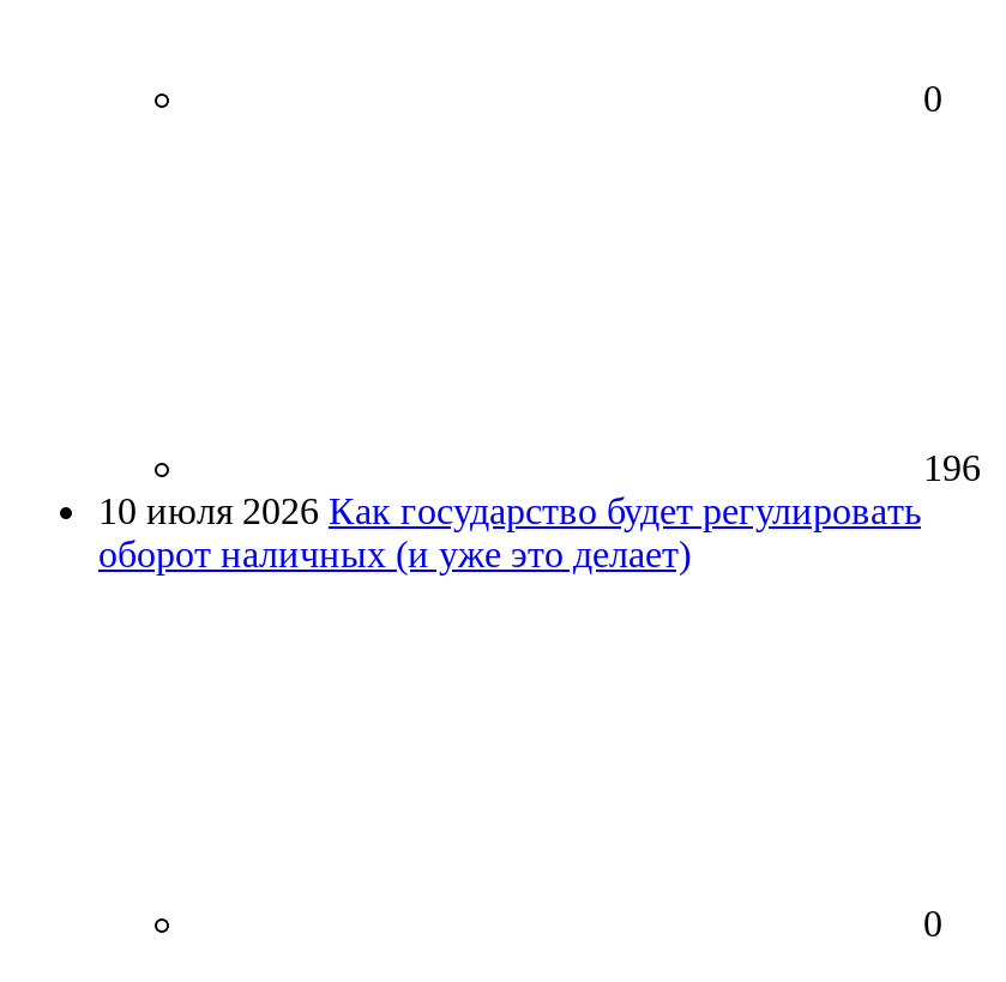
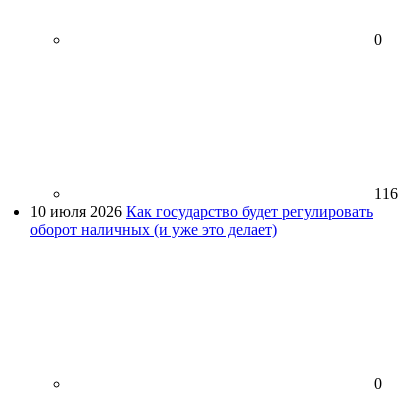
- 196
+ 116
